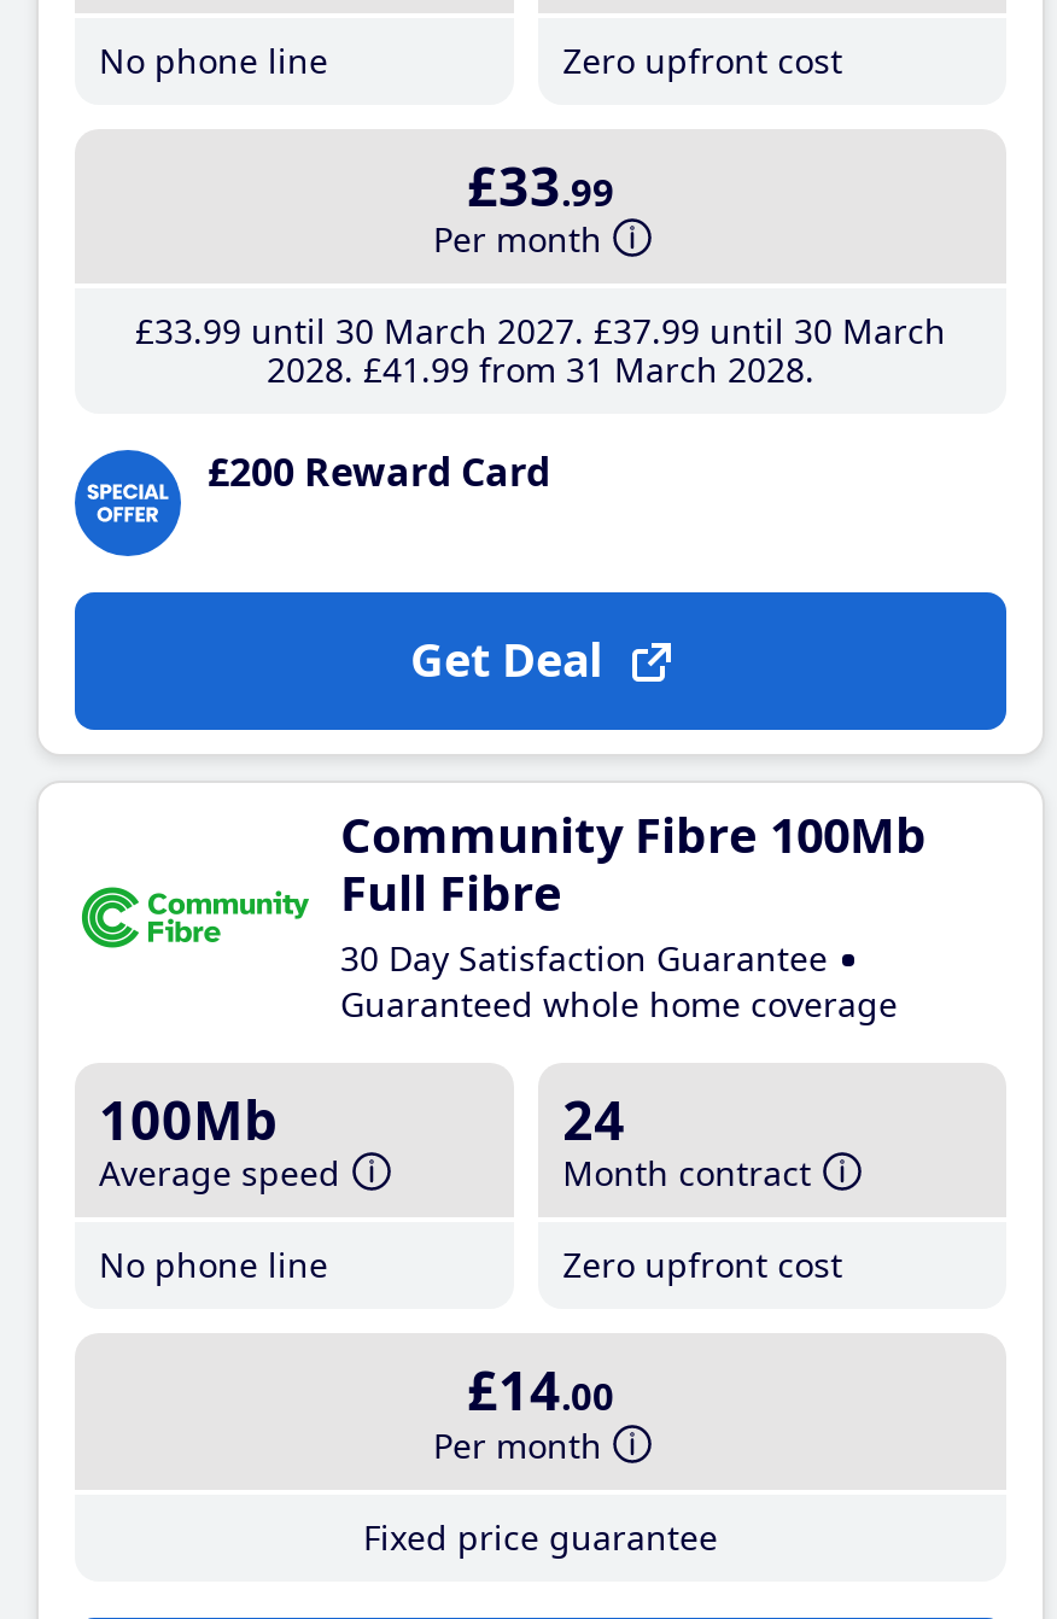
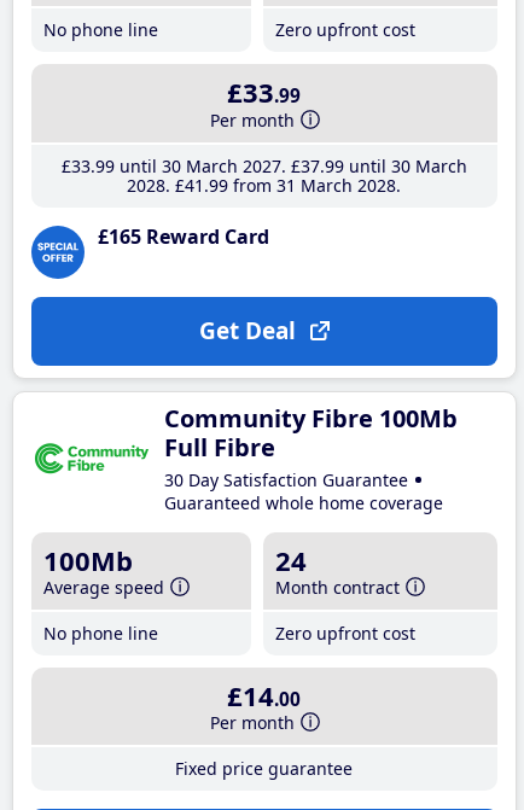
- £200 Reward Card
+ £165 Reward Card
